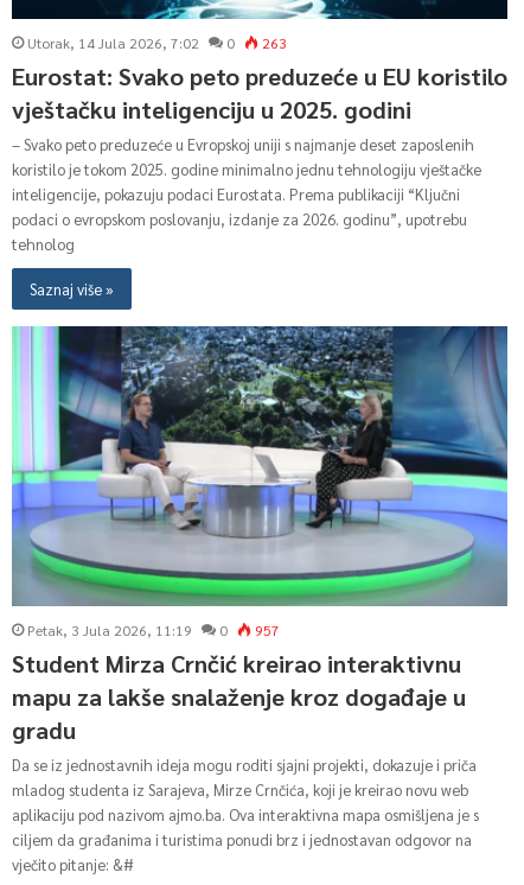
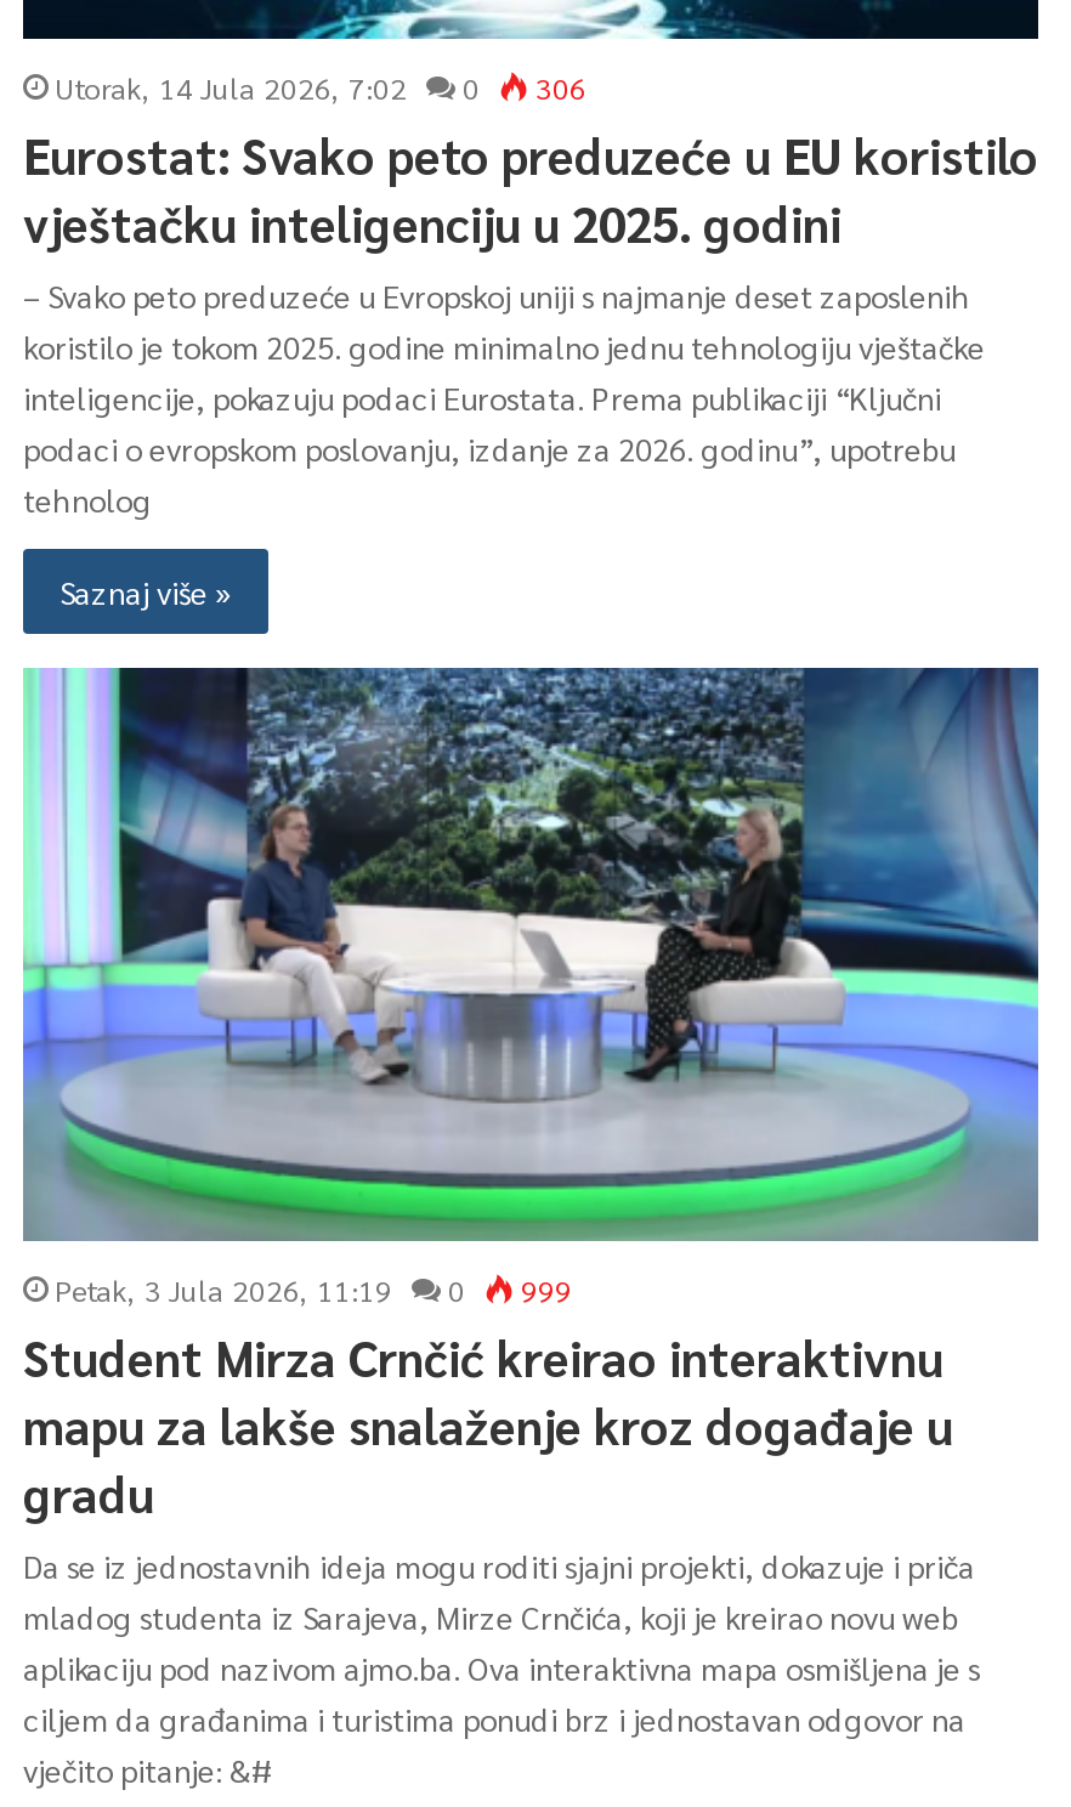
- Utorak, 14 Jula 2026, 7:02 0 263
+ Utorak, 14 Jula 2026, 7:02 0 306

- Petak, 3 Jula 2026, 11:19 0 957
+ Petak, 3 Jula 2026, 11:19 0 999
